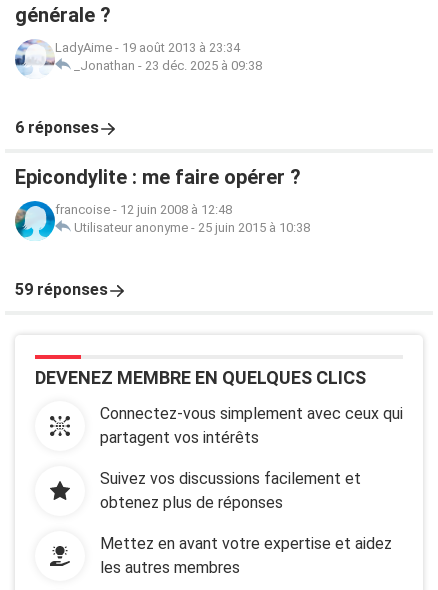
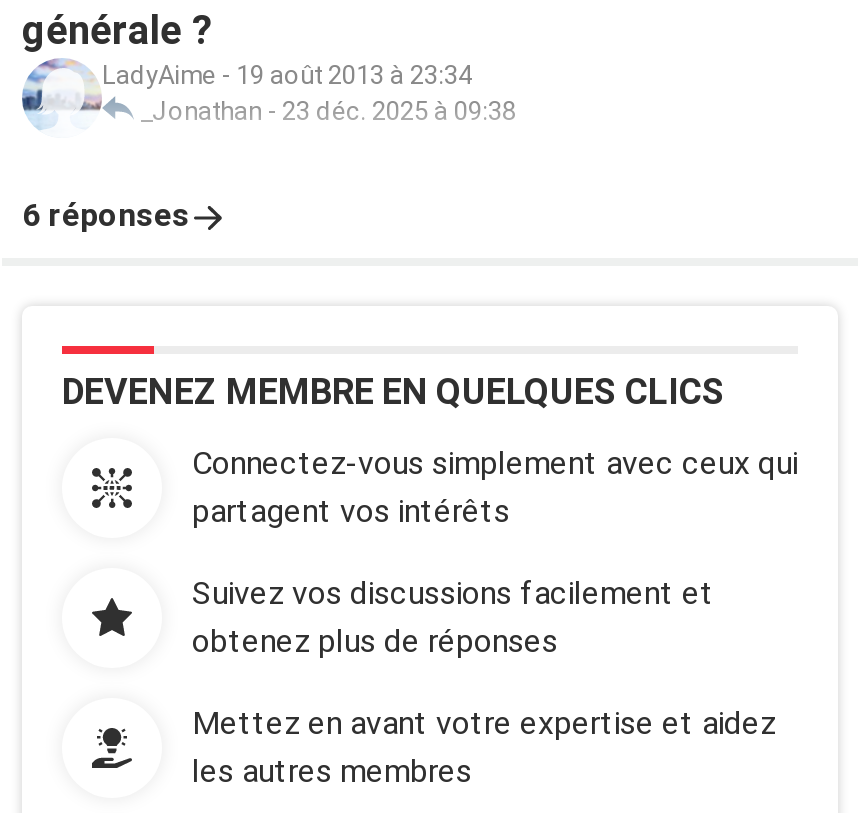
- [image]
- Epicondylite : me faire opérer ?
- francoise - 12 juin 2008 à 12:48
- Utilisateur anonyme - 25 juin 2015 à 10:38
- 59 réponses
